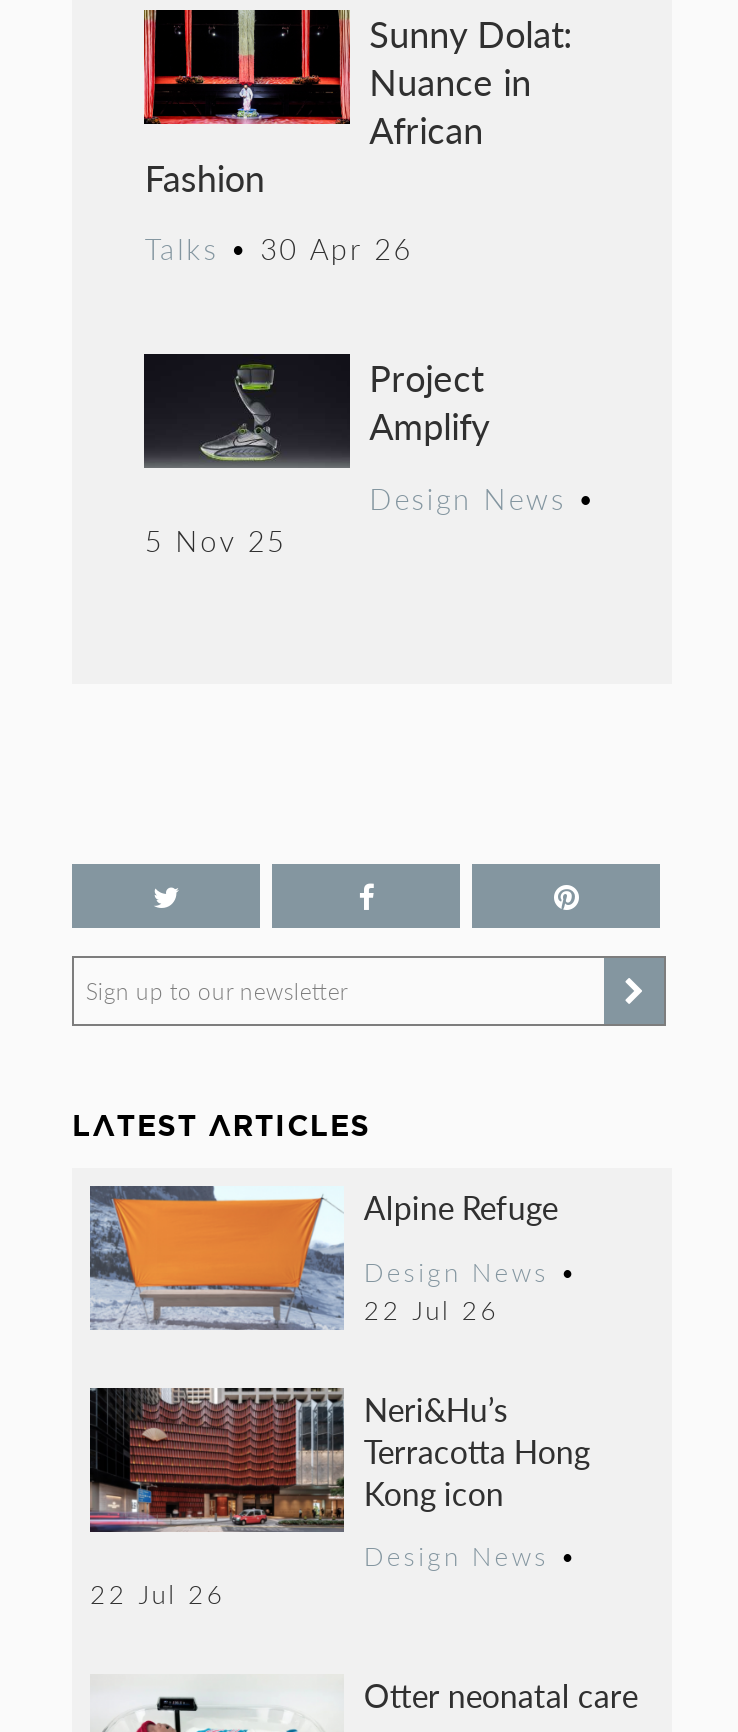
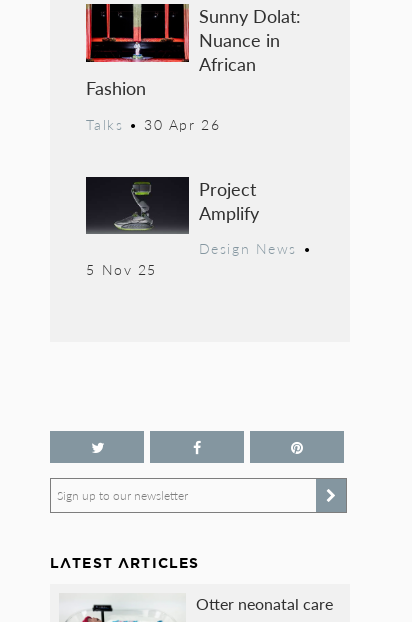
- [image]
- Alpine Refuge
- Design News •
- 22 Jul 26
- Neri&Hu’s
- Terracotta Hong
- Kong icon
- Design News •
- 22 Jul 26

- [image]
